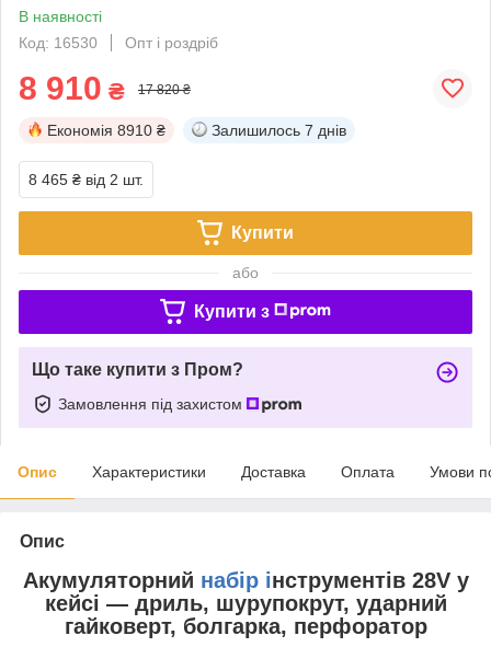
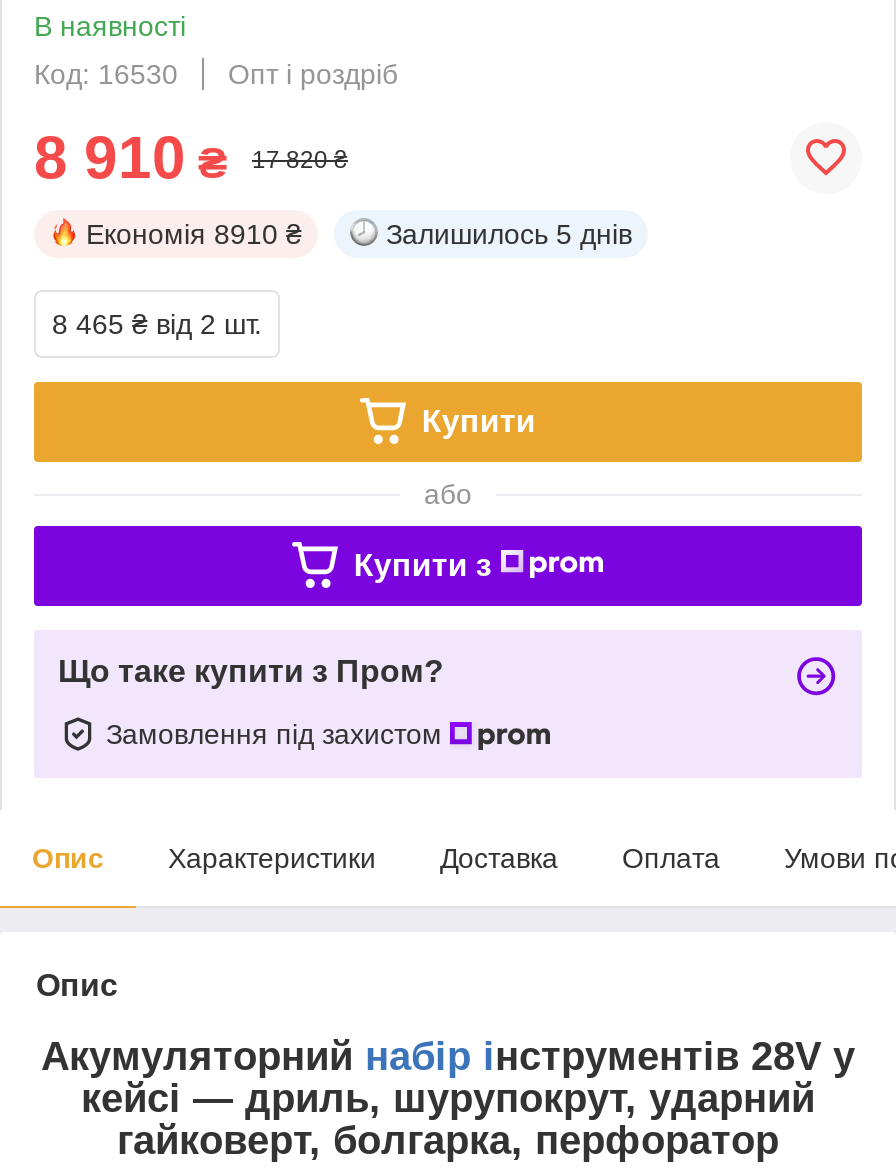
- Залишилось 7 днів
+ Залишилось 5 днів
